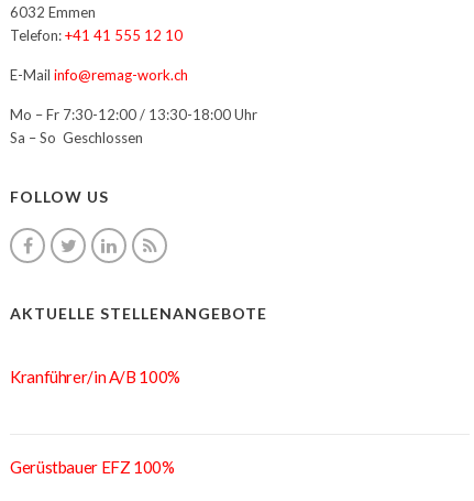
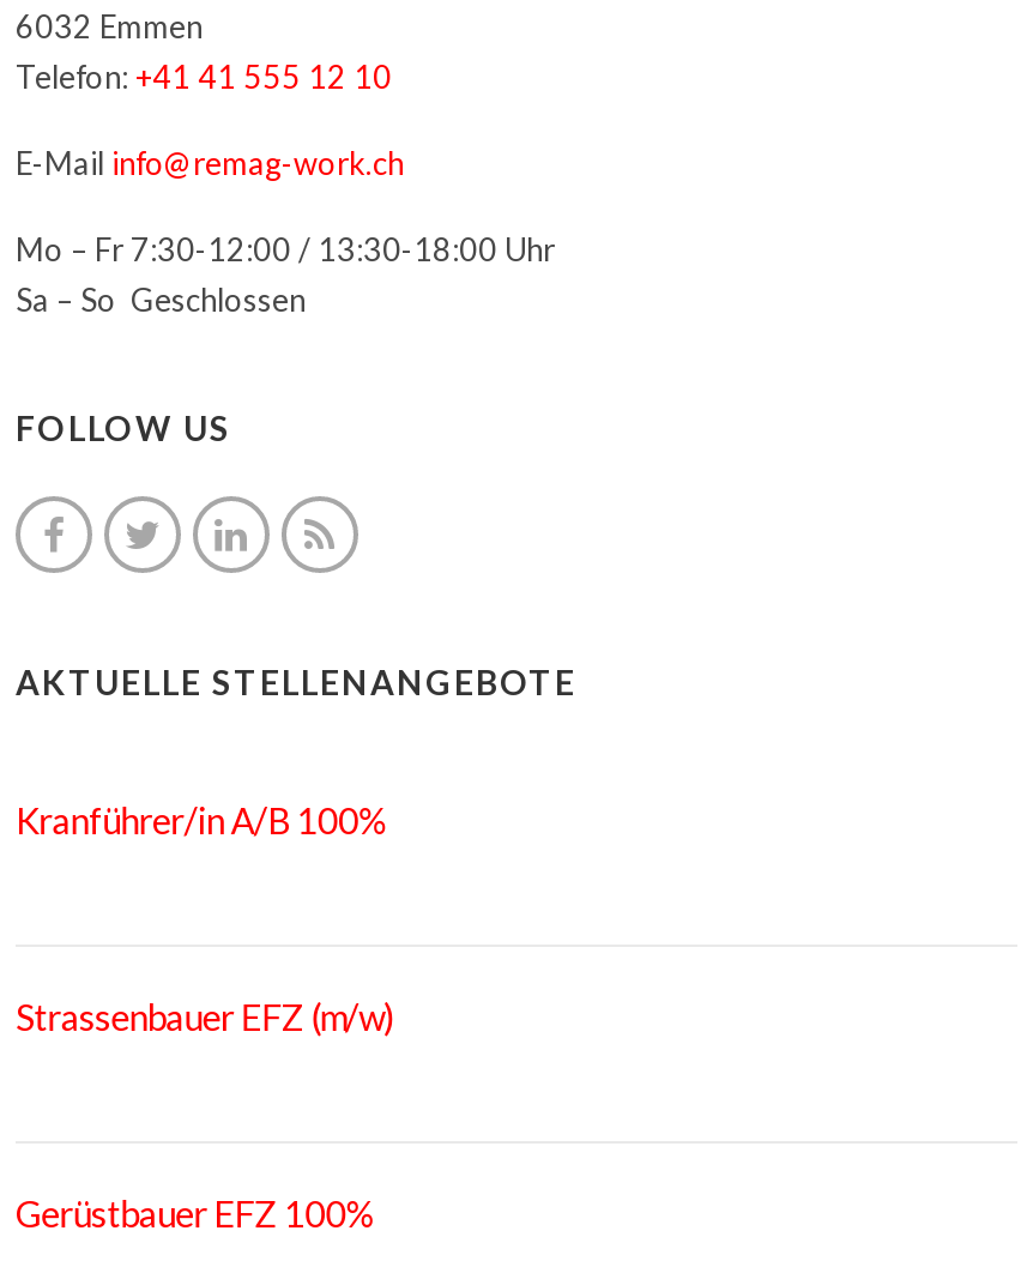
+ Strassenbauer EFZ (m/w)
